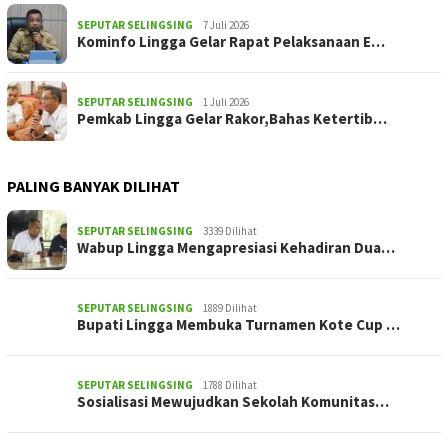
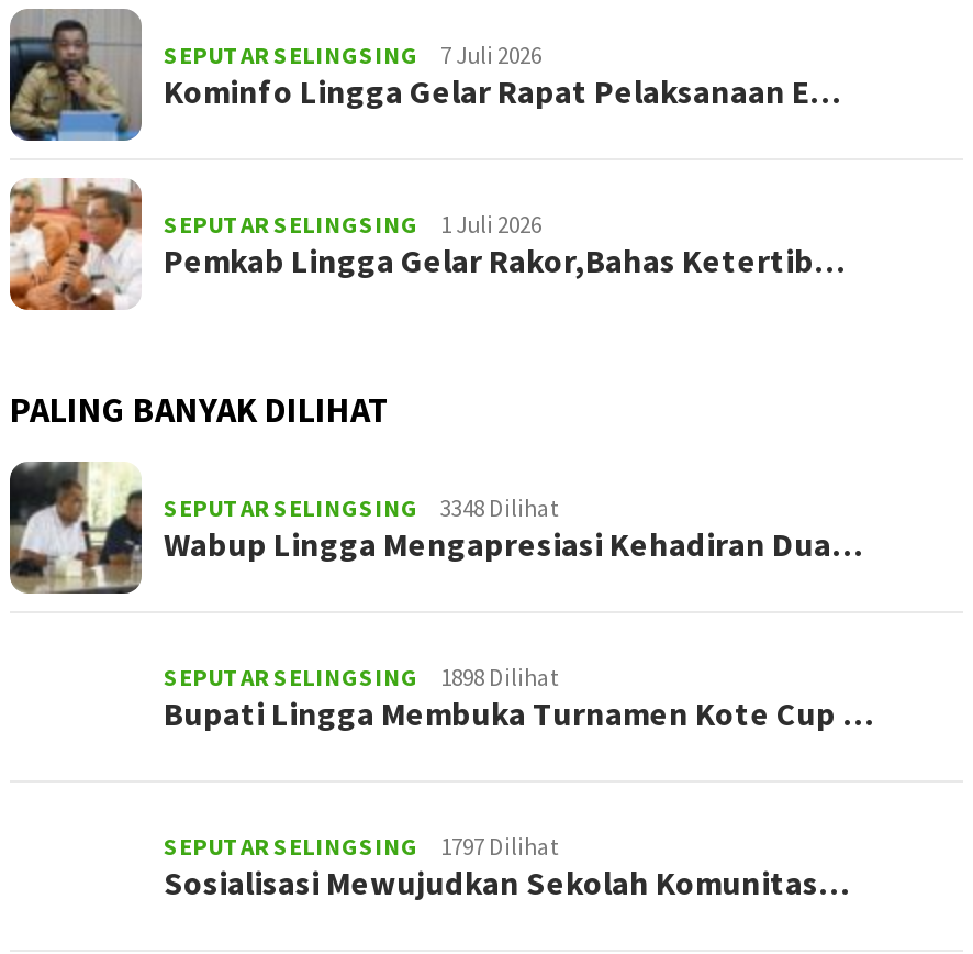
- SEPUTAR SELINGSING 3339 Dilihat
+ SEPUTAR SELINGSING 3348 Dilihat

- SEPUTAR SELINGSING 1889 Dilihat
+ SEPUTAR SELINGSING 1898 Dilihat

- SEPUTAR SELINGSING 1788 Dilihat
+ SEPUTAR SELINGSING 1797 Dilihat
